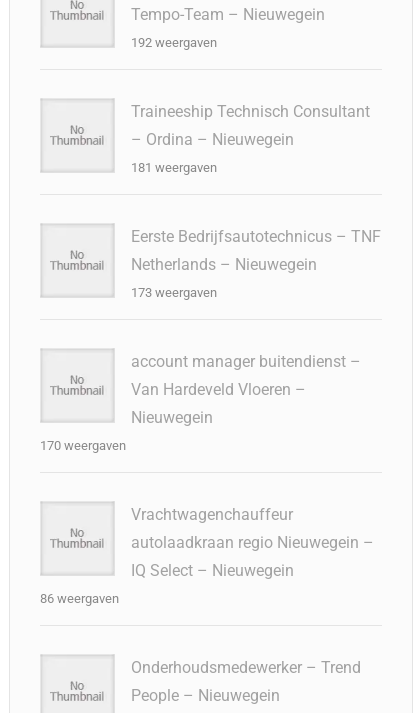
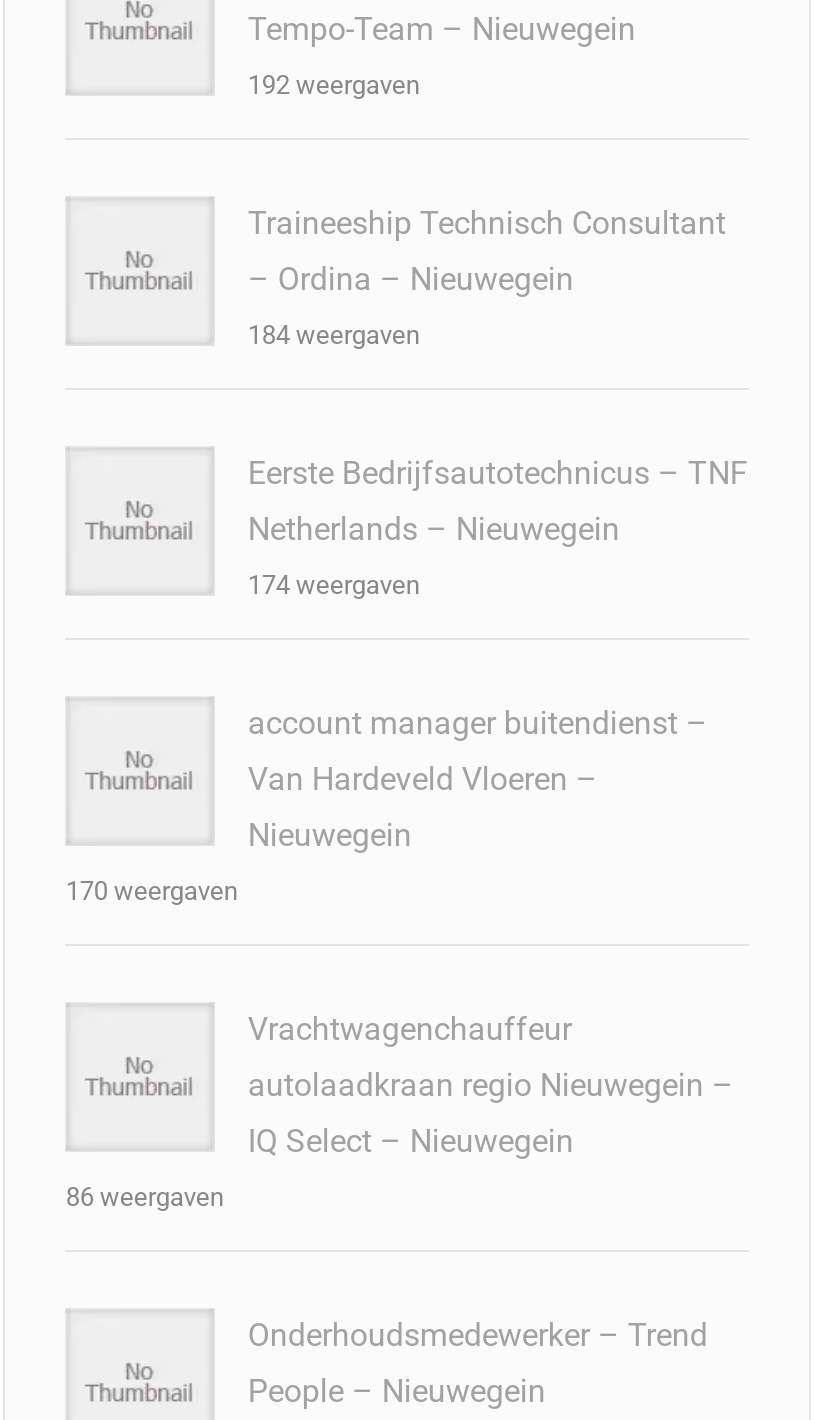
- 181 weergaven
+ 184 weergaven

- 173 weergaven
+ 174 weergaven
